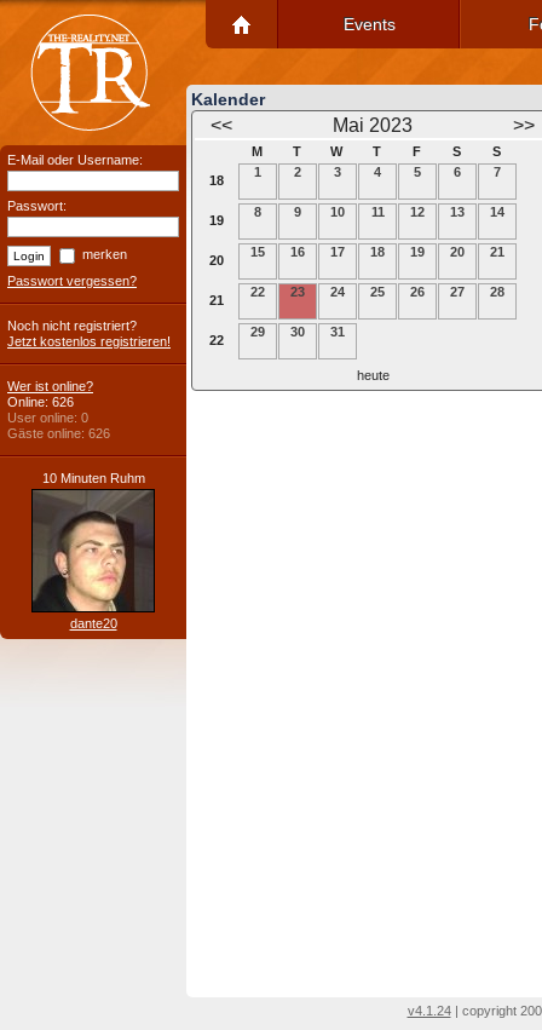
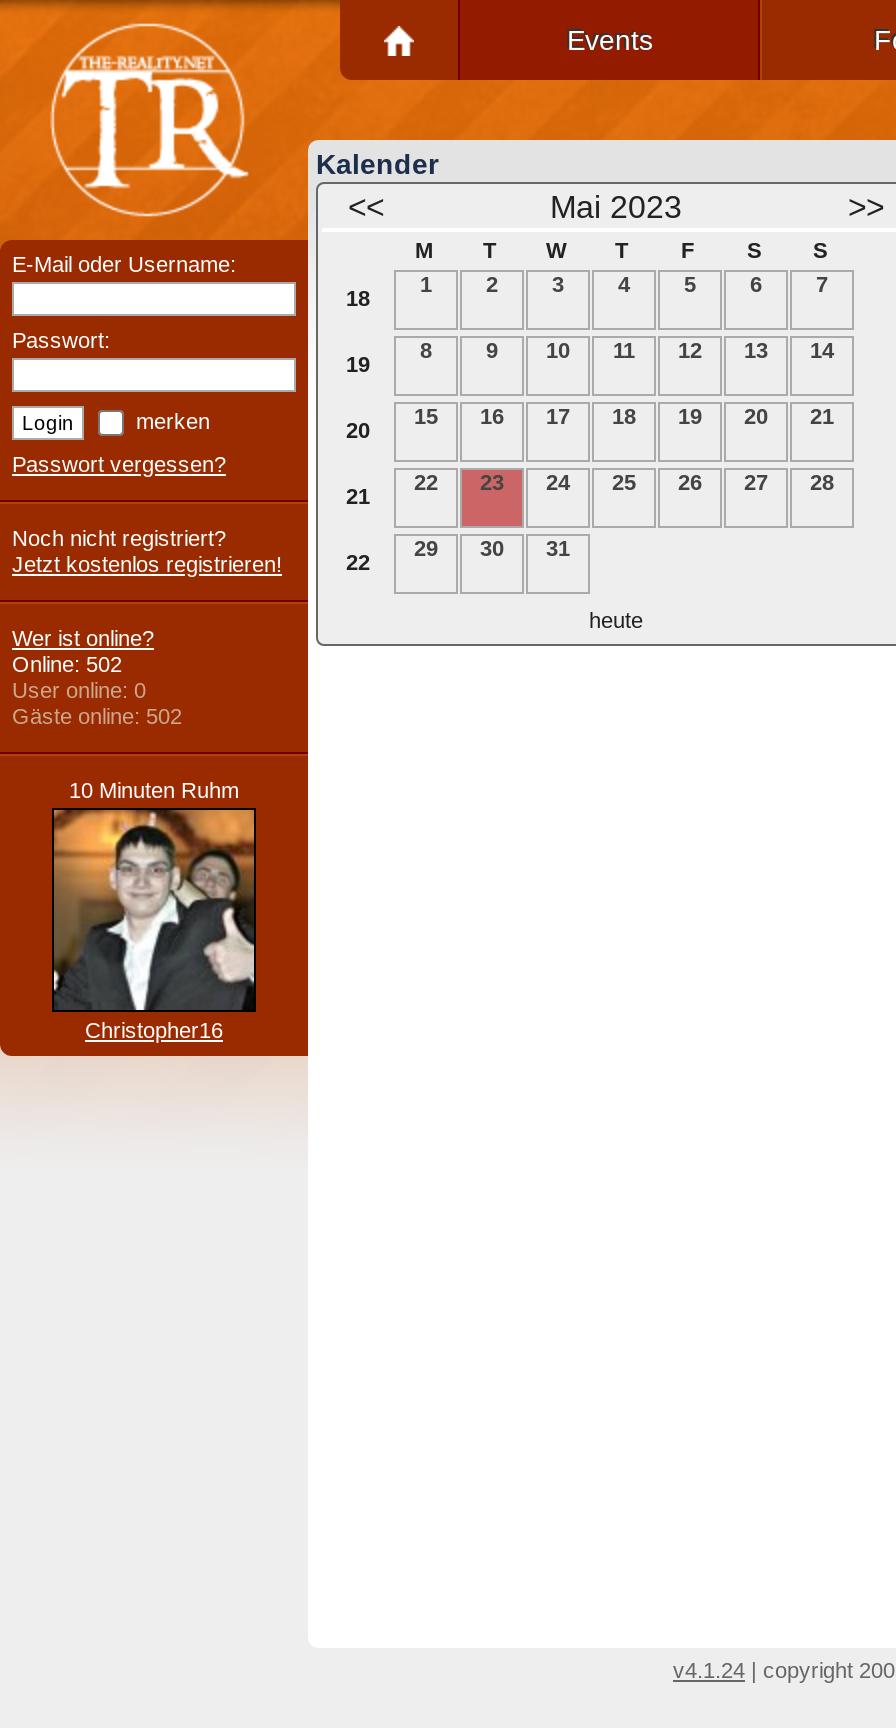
- Online: 626
+ Online: 502

- Gäste online: 626
+ Gäste online: 502

- [image]
- dante20
+ [image]
+ Christopher16
